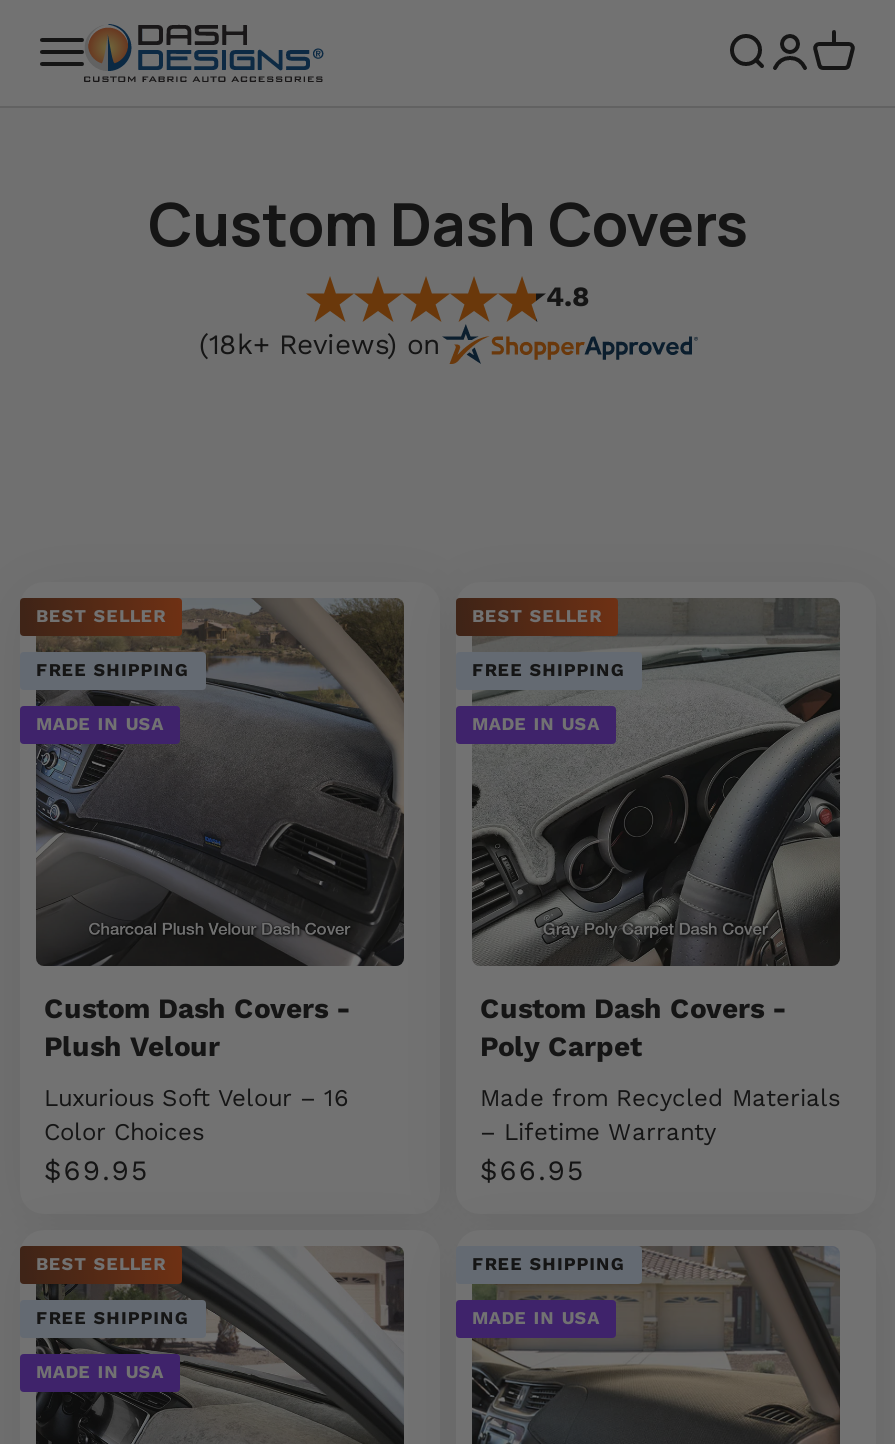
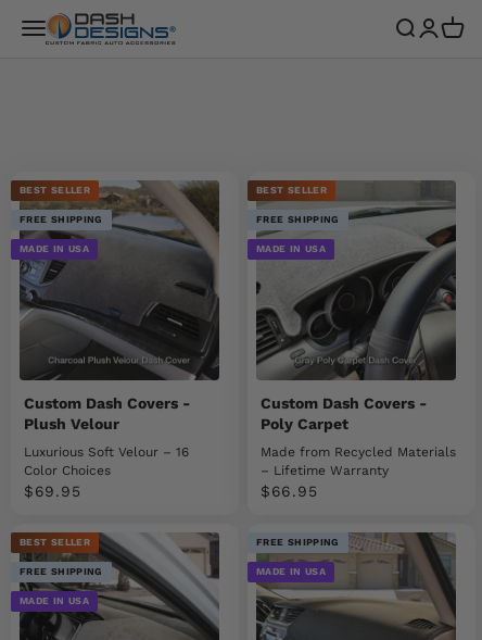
- Custom Dash Covers
- 4.8
- (18k+ Reviews) on
